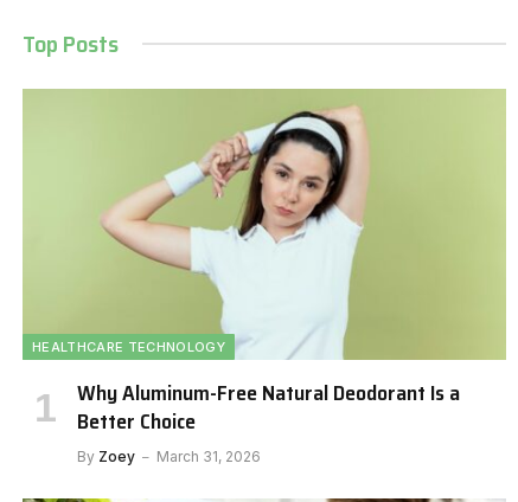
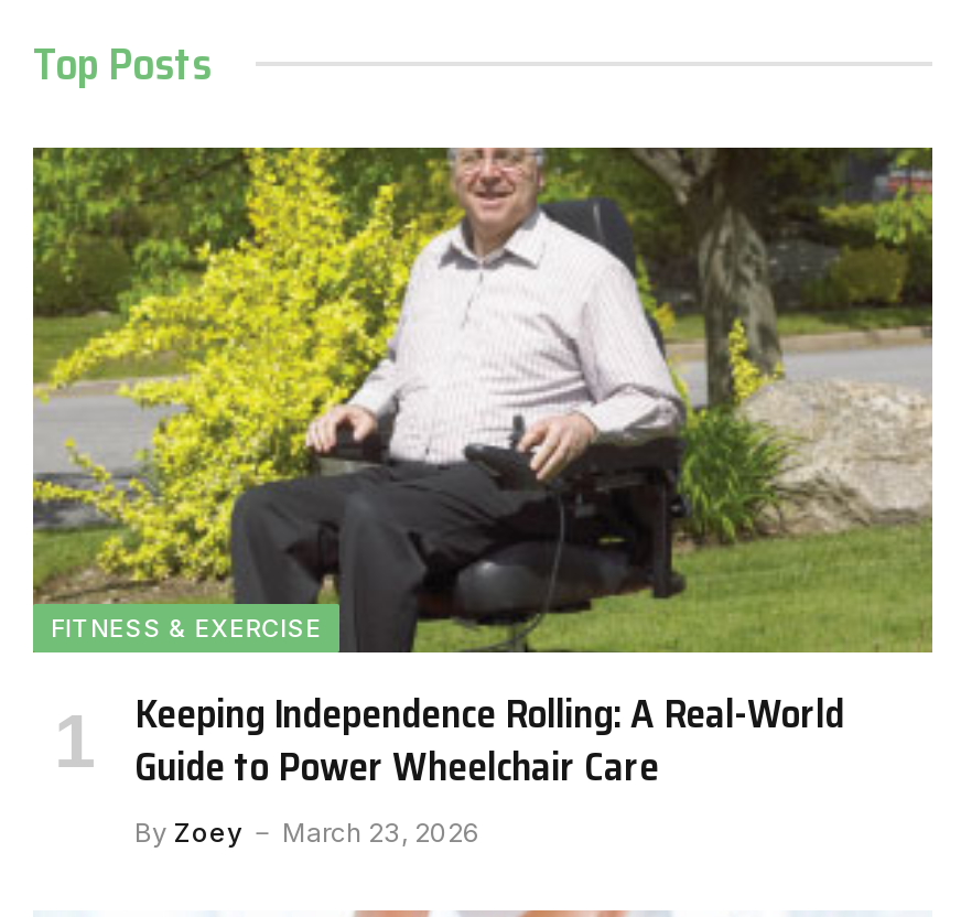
- [image]
- HEALTHCARE TECHNOLOGY
+ [image]
+ FITNESS & EXERCISE

- Why Aluminum-Free Natural Deodorant Is a
- Better Choice
+ Keeping Independence Rolling: A Real-World
+ Guide to Power Wheelchair Care

- By Zoey March 31, 2026
+ By Zoey March 23, 2026
